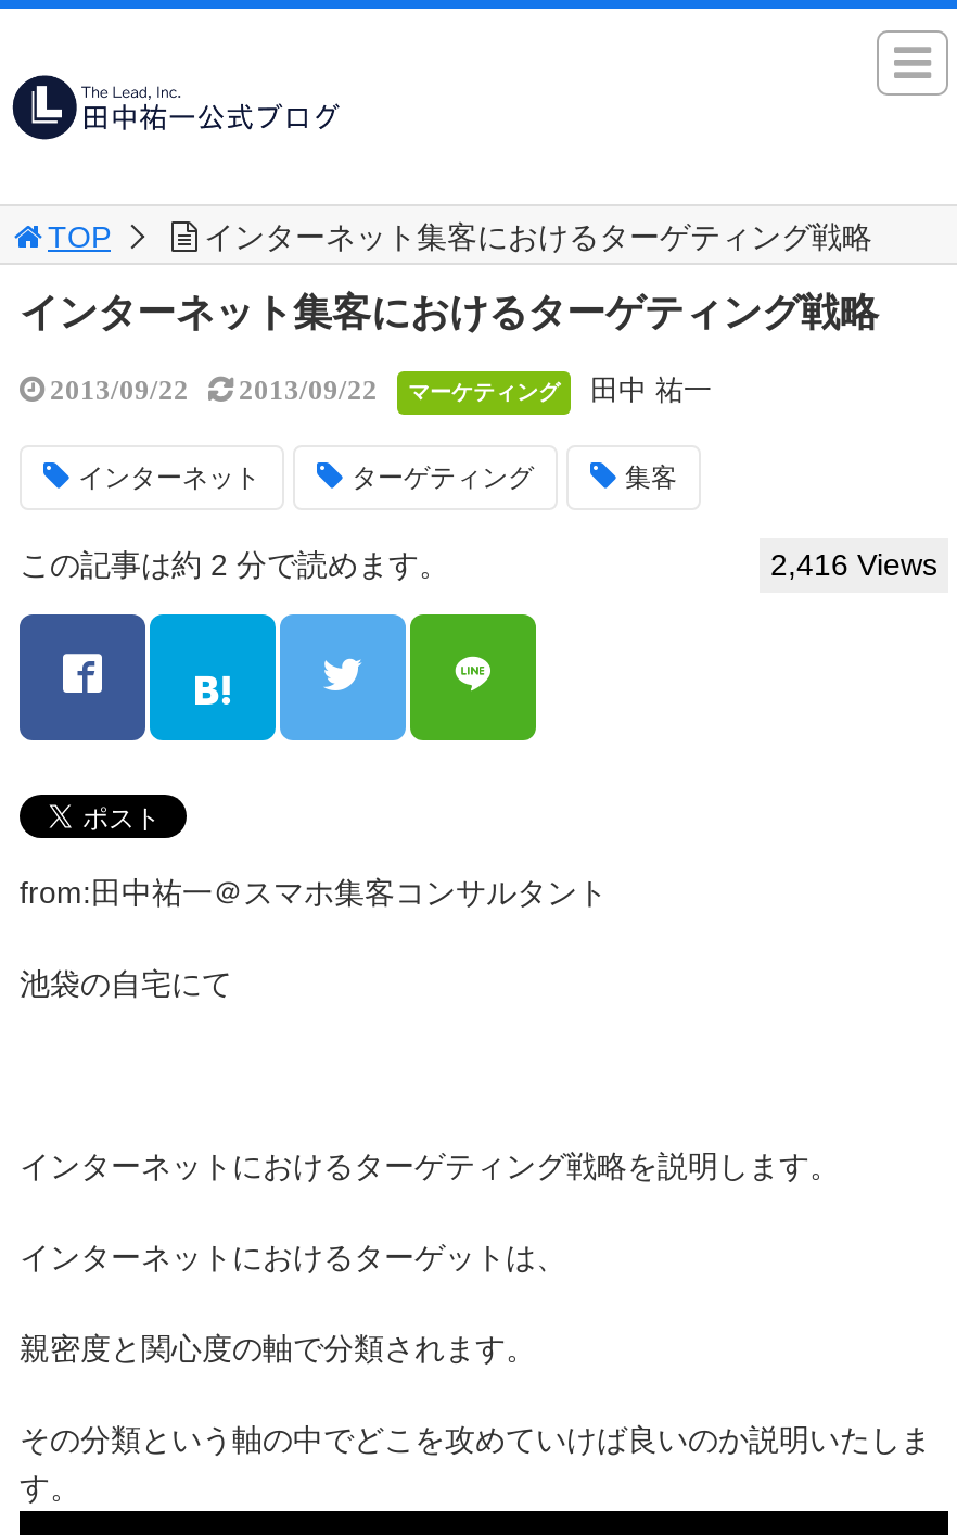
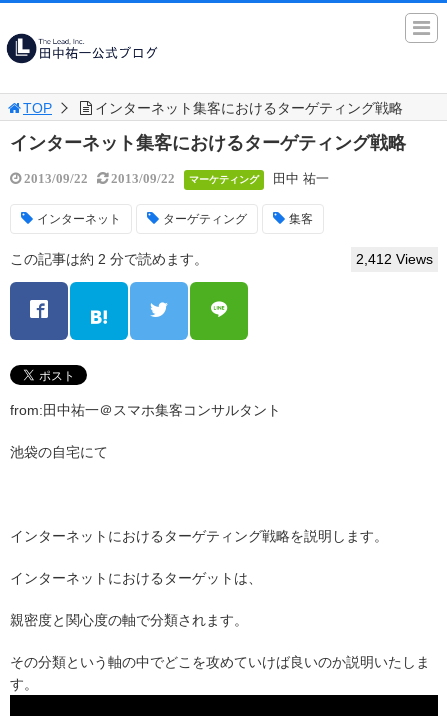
- 2,416 Views
+ 2,412 Views
